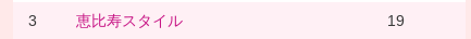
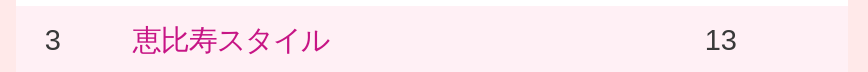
- 19
+ 13
